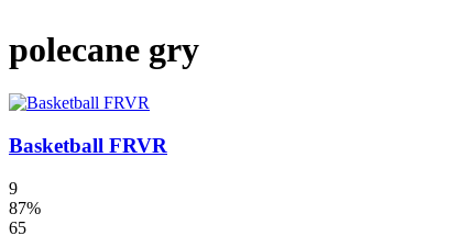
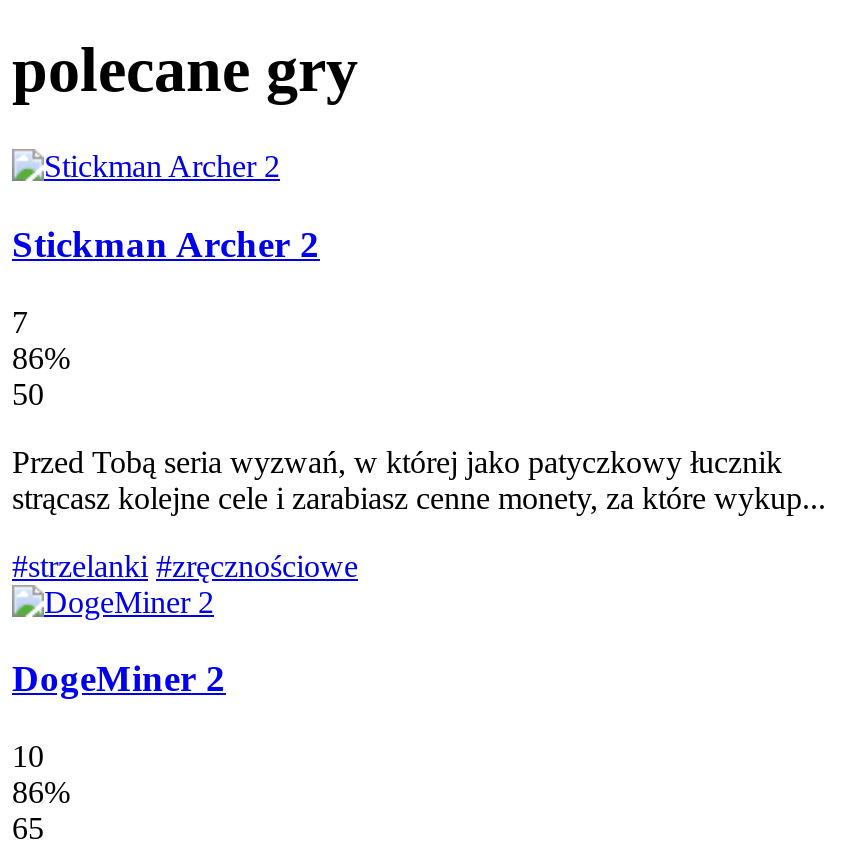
- Basketball FRVR
- 9
- 87%
+ Stickman Archer 2
+ 7
+ 86%
+ 50
+ Przed Tobą seria wyzwań, w której jako patyczkowy łucznik
+ strącasz kolejne cele i zarabiasz cenne monety, za które wykup...
+ #strzelanki #zręcznościowe
+ DogeMiner 2
+ 10
+ 86%
